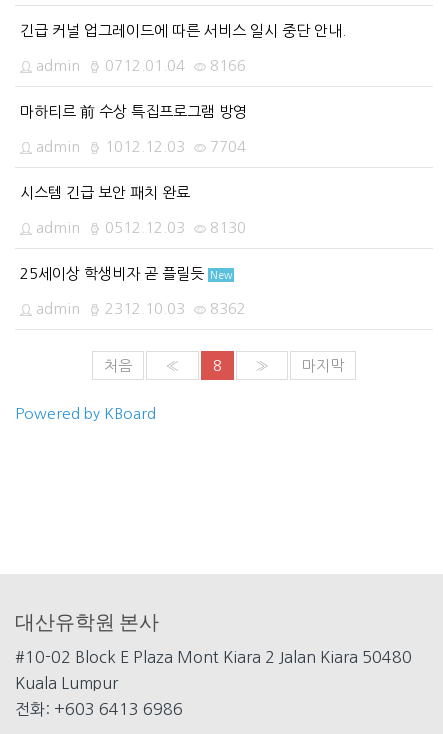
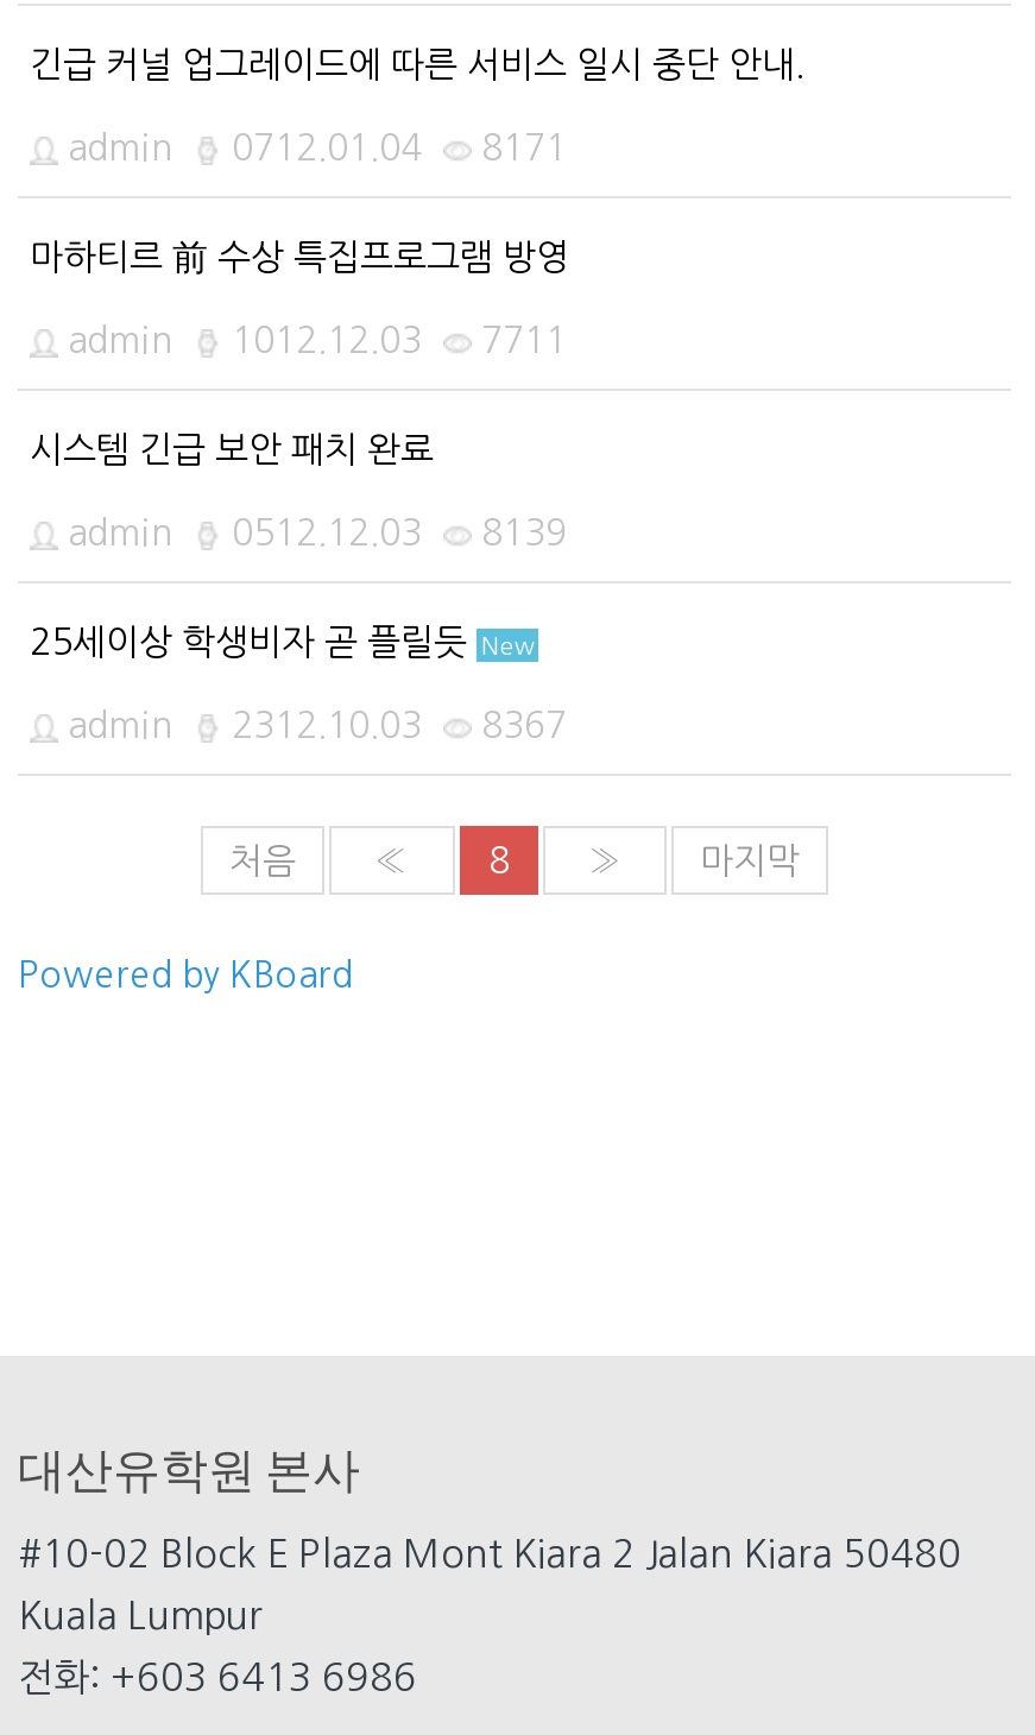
- admin 0712.01.04 8166
+ admin 0712.01.04 8171

- admin 1012.12.03 7704
+ admin 1012.12.03 7711

- admin 0512.12.03 8130
+ admin 0512.12.03 8139

- admin 2312.10.03 8362
+ admin 2312.10.03 8367
